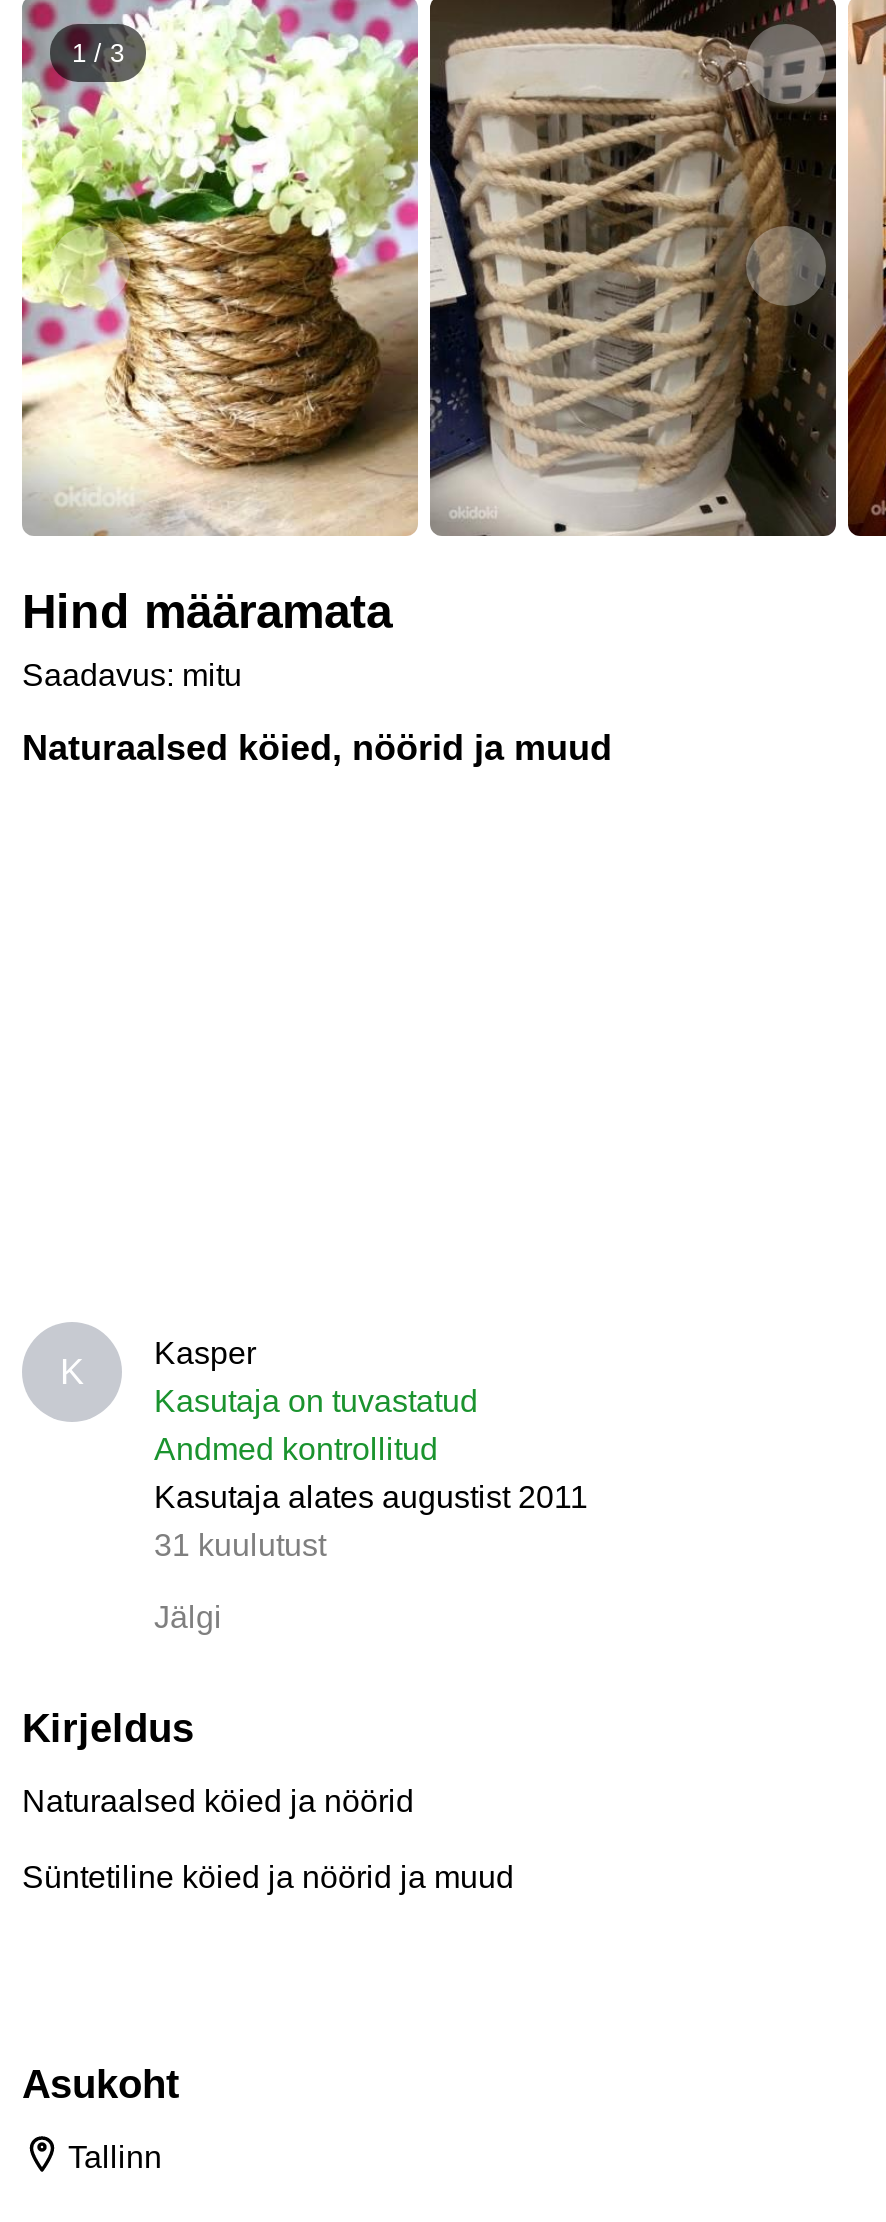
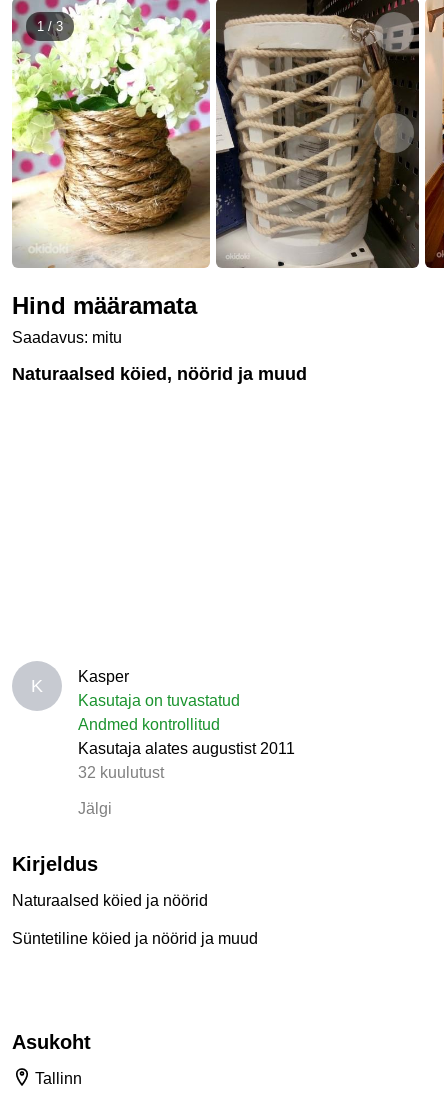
- 31 kuulutust
+ 32 kuulutust
